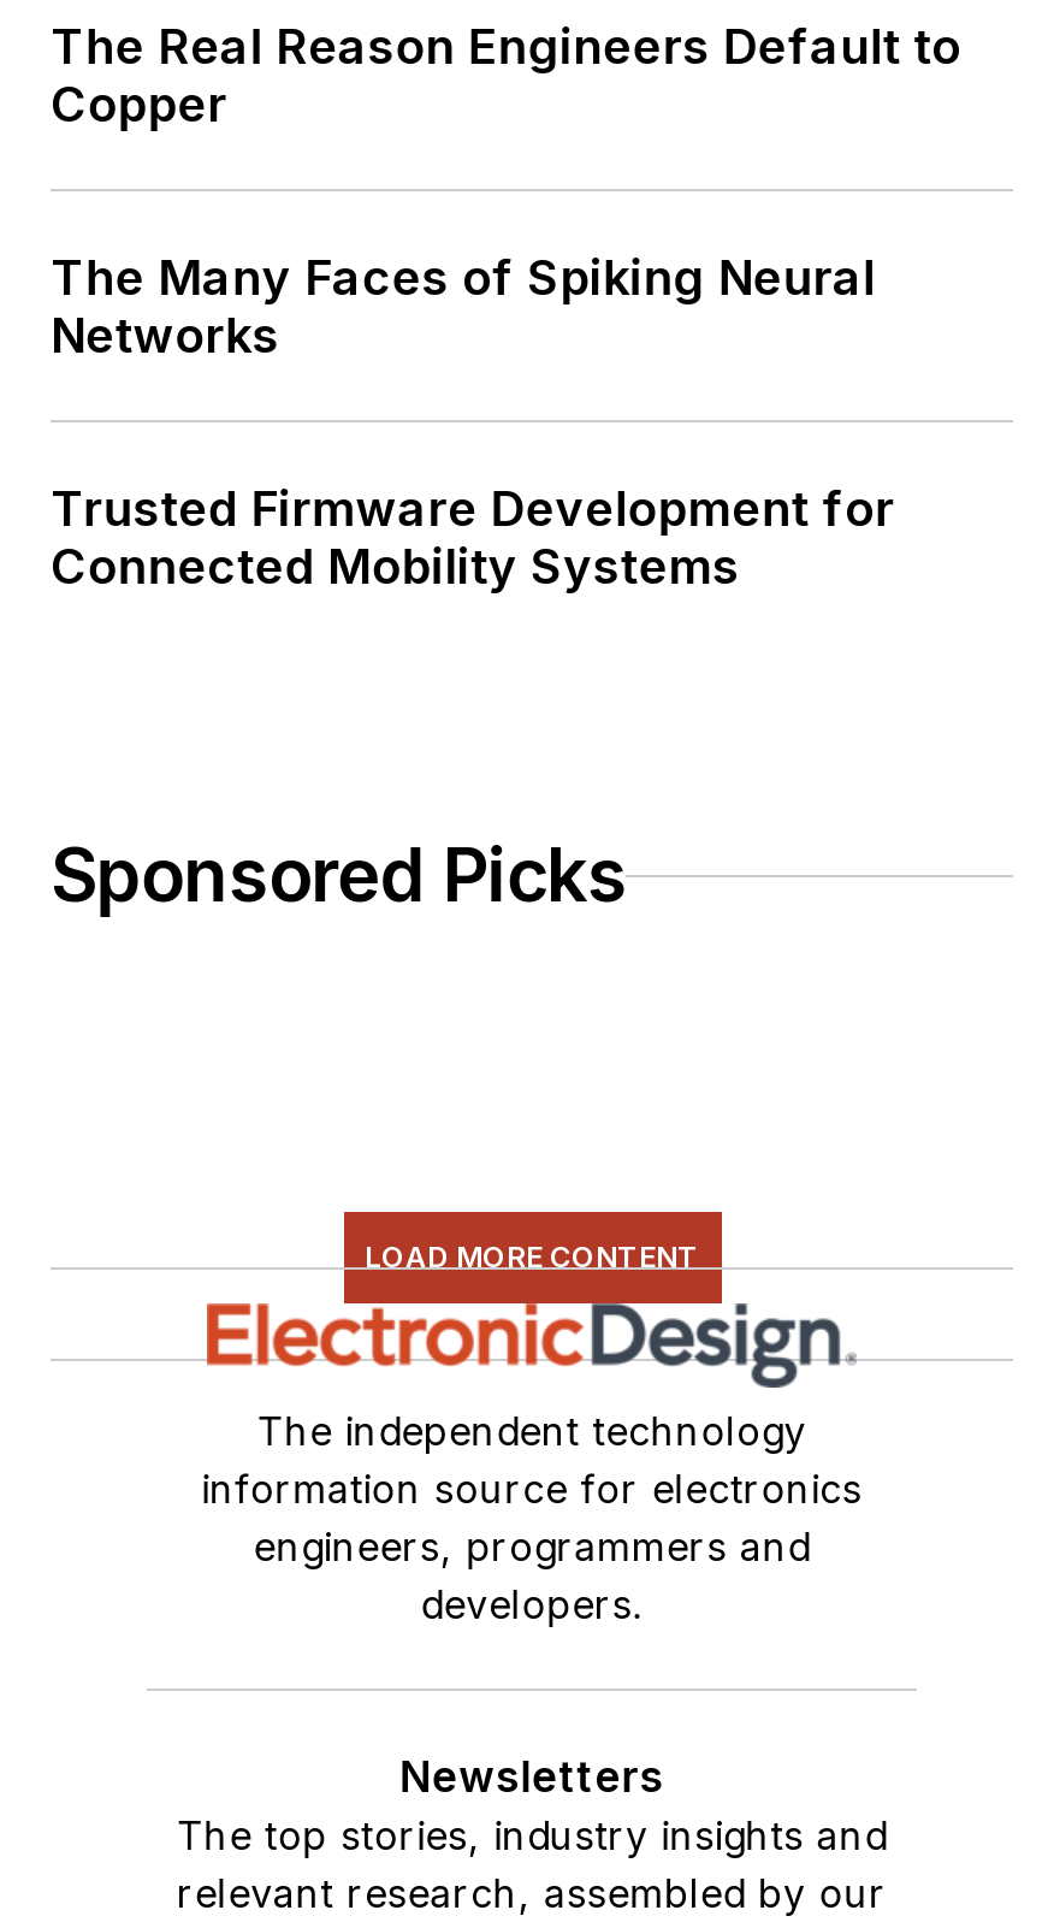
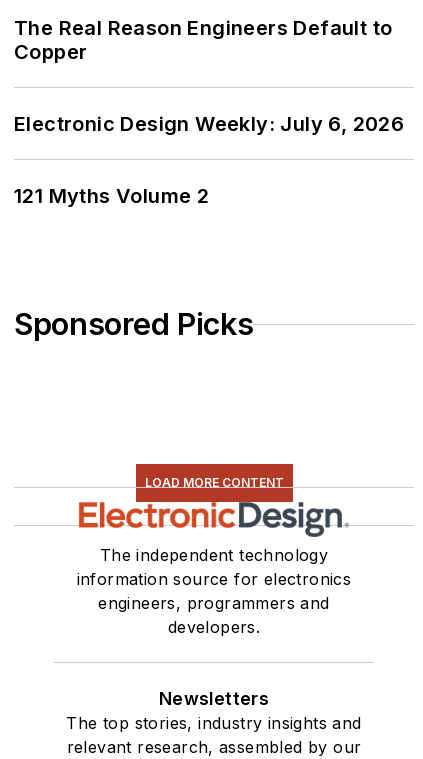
- The Many Faces of Spiking Neural
- Networks
+ Electronic Design Weekly: July 6, 2026

- Trusted Firmware Development for
- Connected Mobility Systems
+ 121 Myths Volume 2
